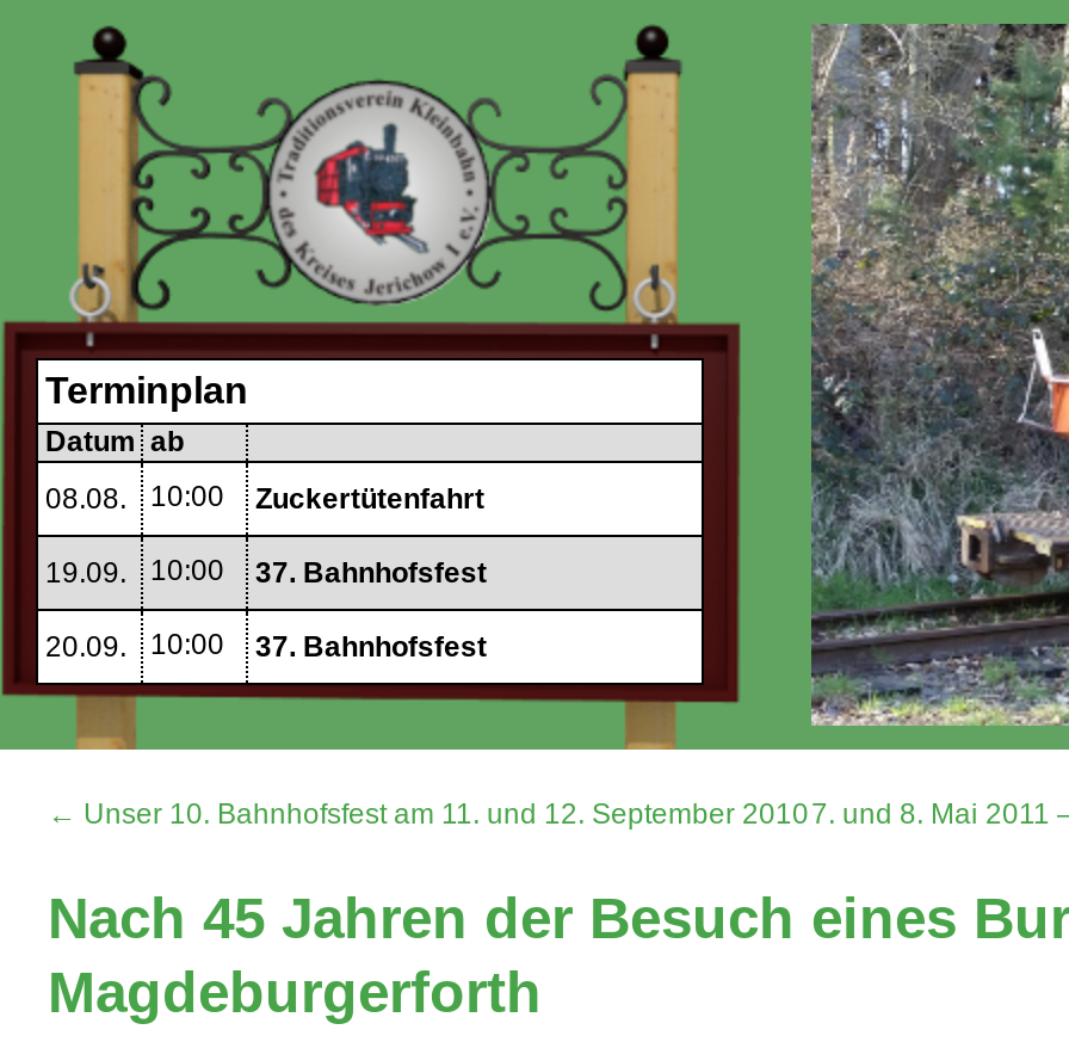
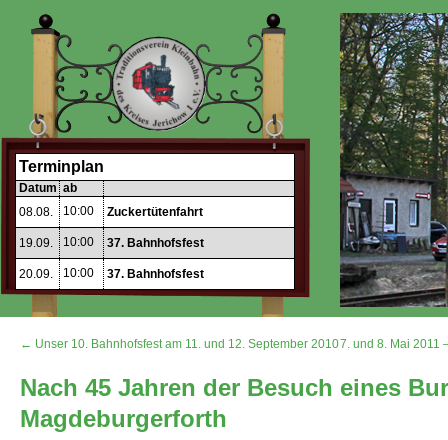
- [image]
+ [image]
